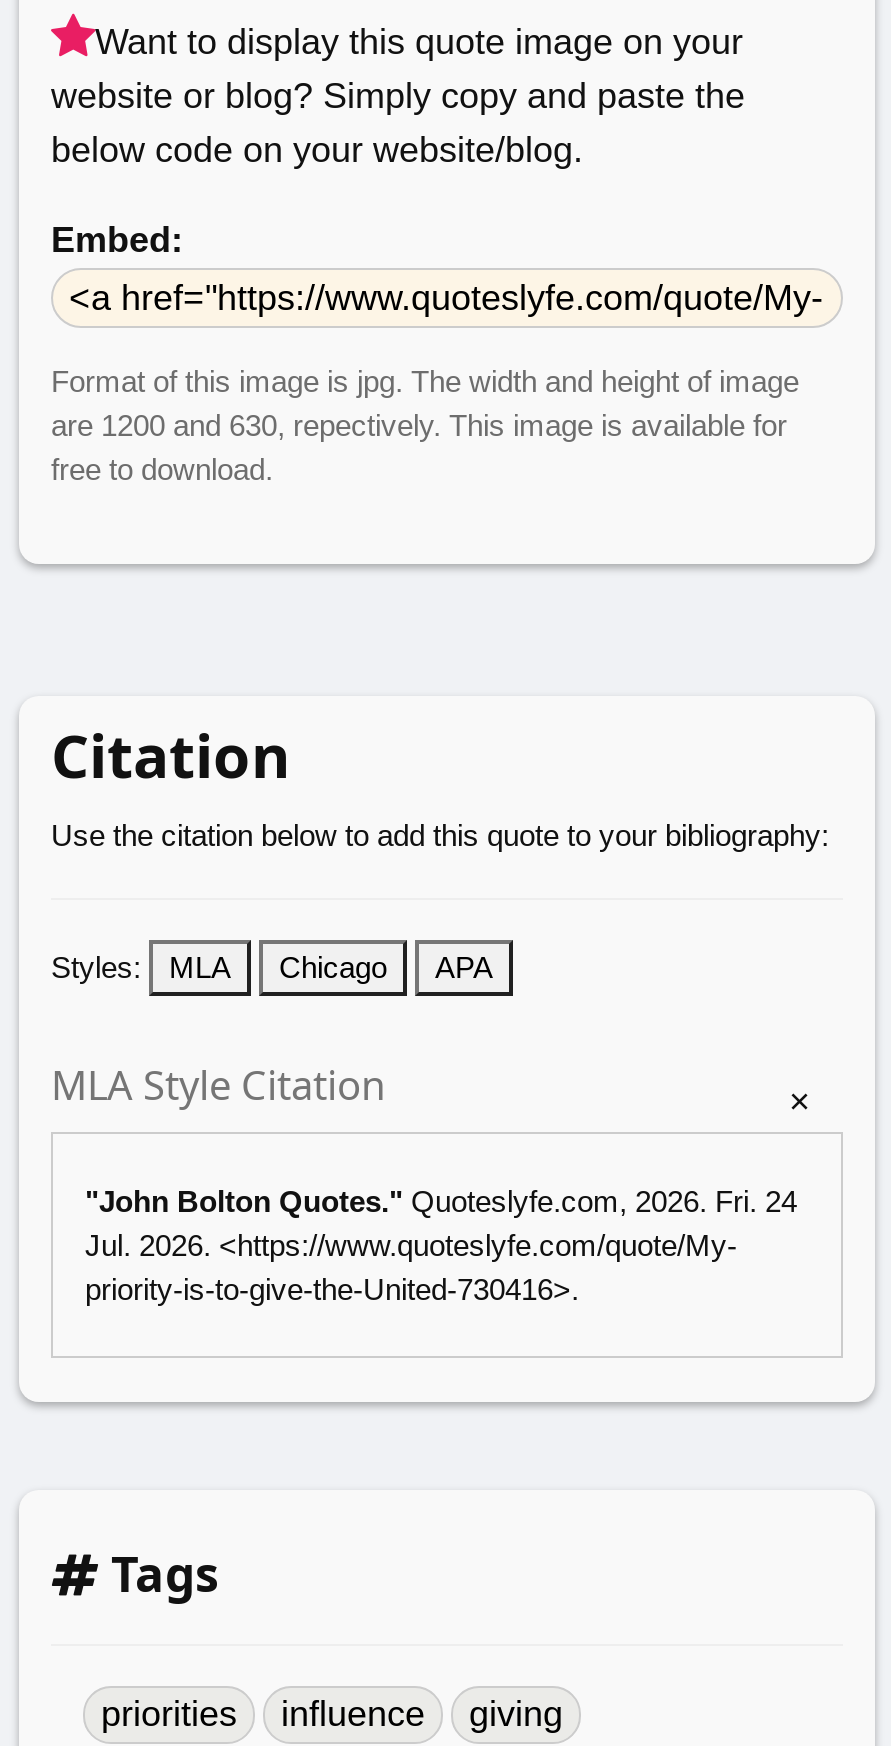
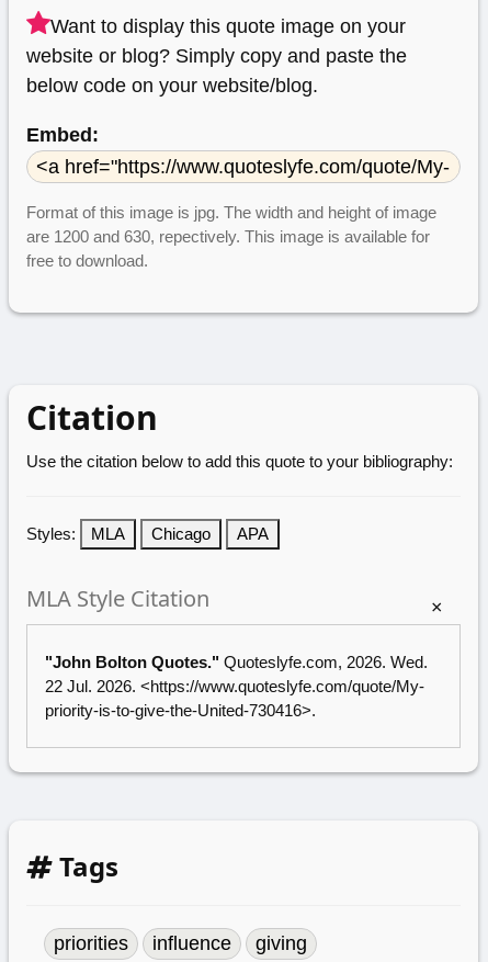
- "John Bolton Quotes." Quoteslyfe.com, 2026. Fri. 24
- Jul. 2026. <https://www.quoteslyfe.com/quote/My-
+ "John Bolton Quotes." Quoteslyfe.com, 2026. Wed.
+ 22 Jul. 2026. <https://www.quoteslyfe.com/quote/My-
